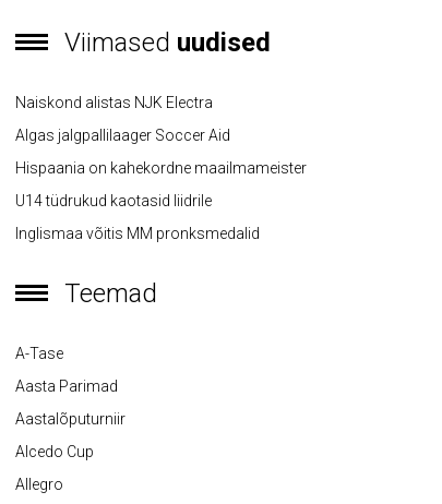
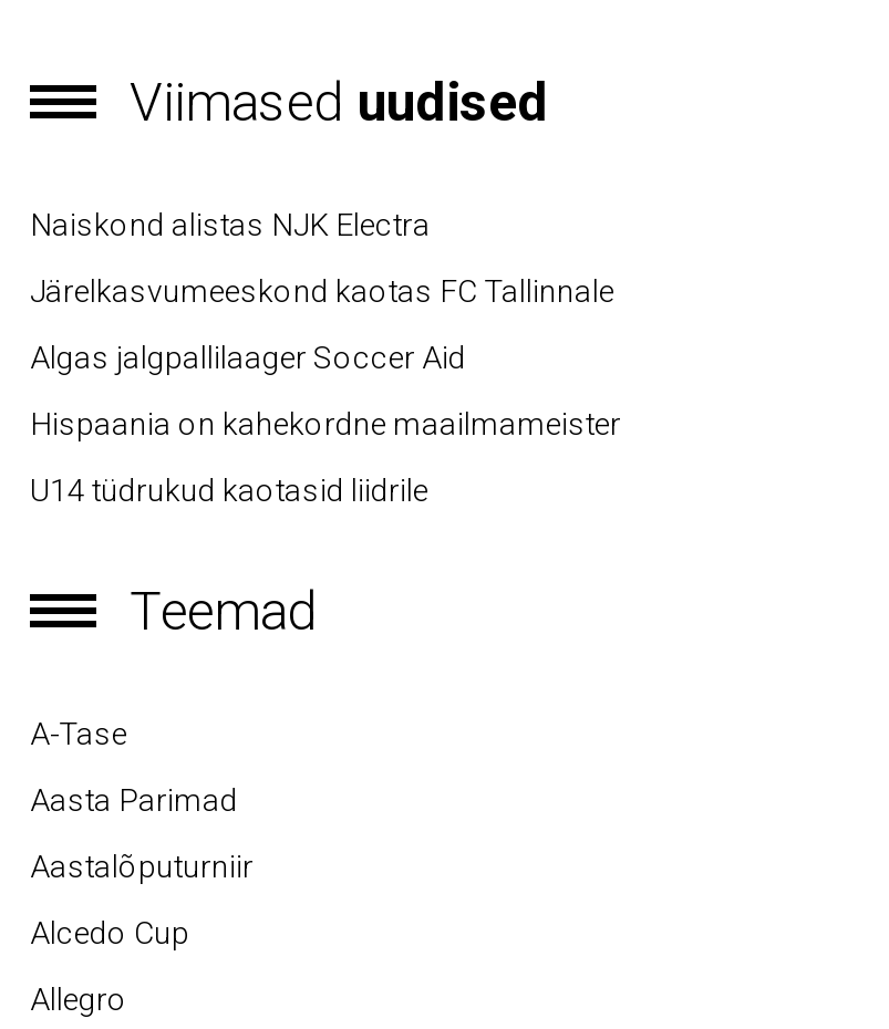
+ Järelkasvumeeskond kaotas FC Tallinnale

moved down: Algas jalgpallilaager Soccer Aid | Hispaania on kahekordne maailmameister | U14 tüdrukud kaotasid liidrile

- Inglismaa võitis MM pronksmedalid
